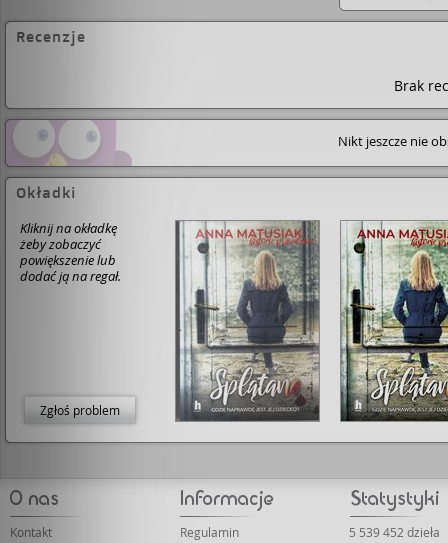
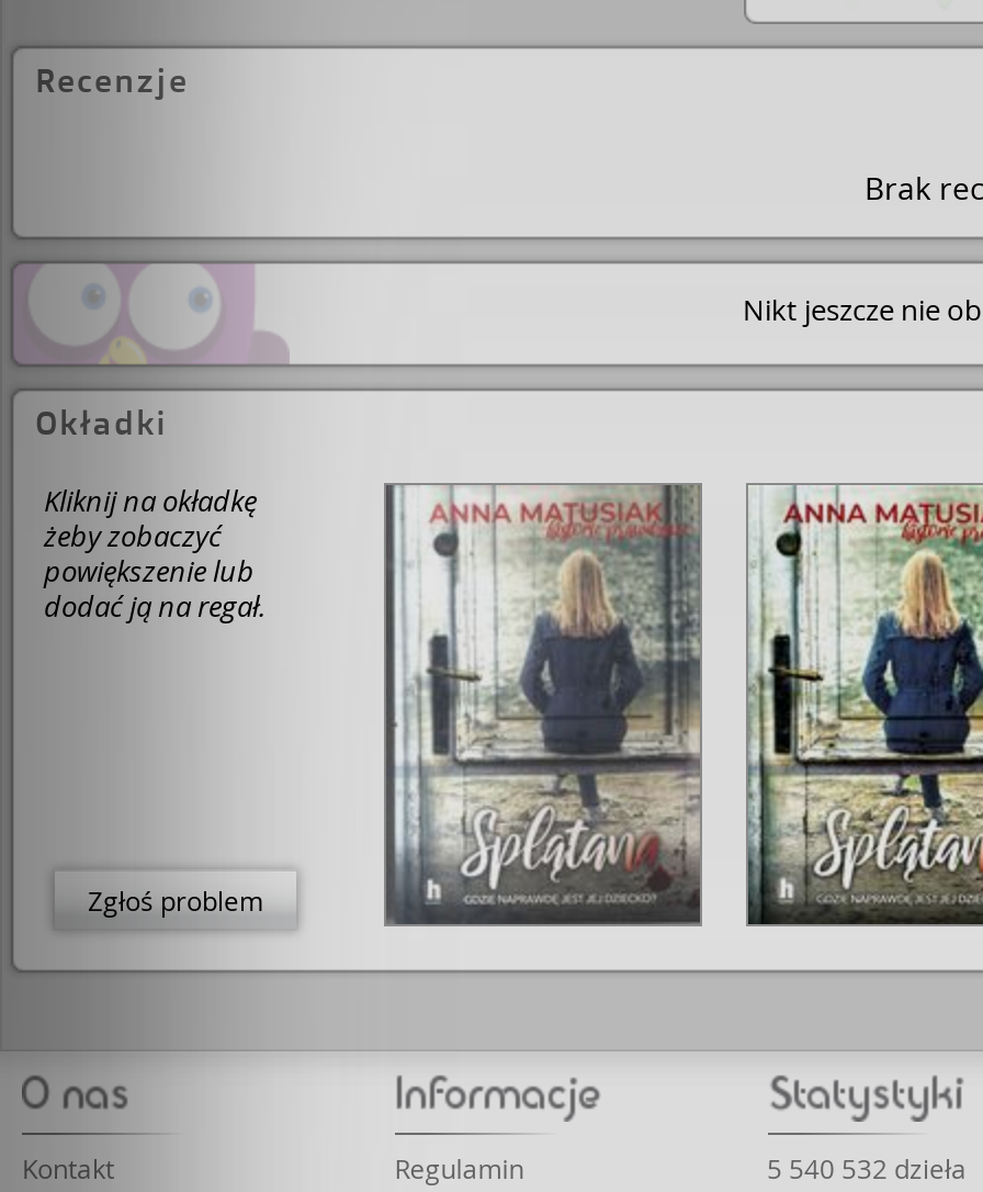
- 5 539 452 dzieła
+ 5 540 532 dzieła
